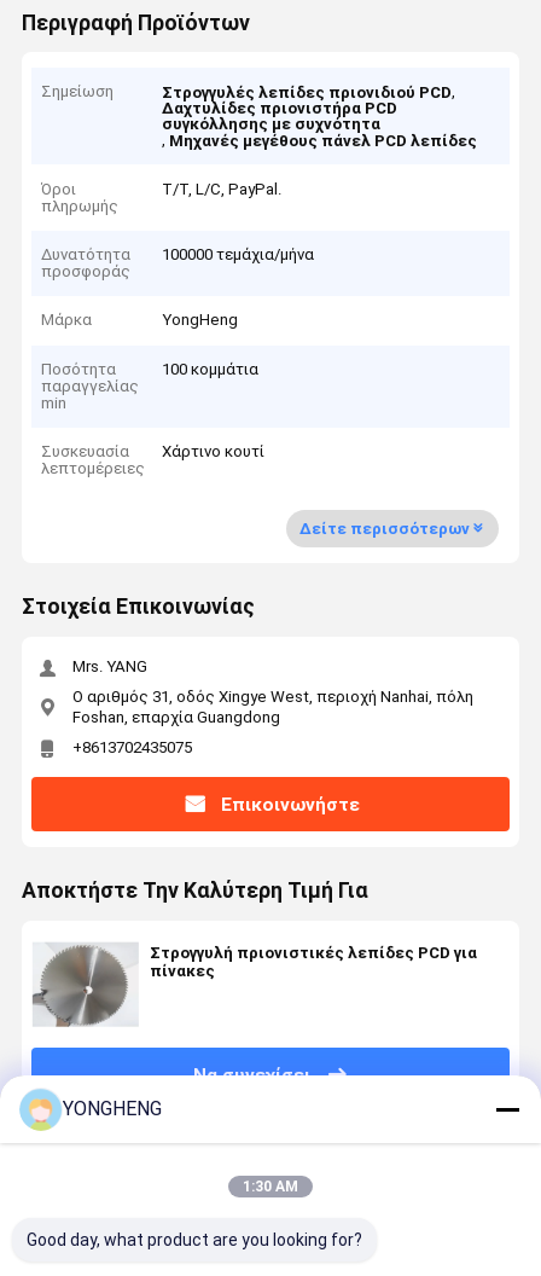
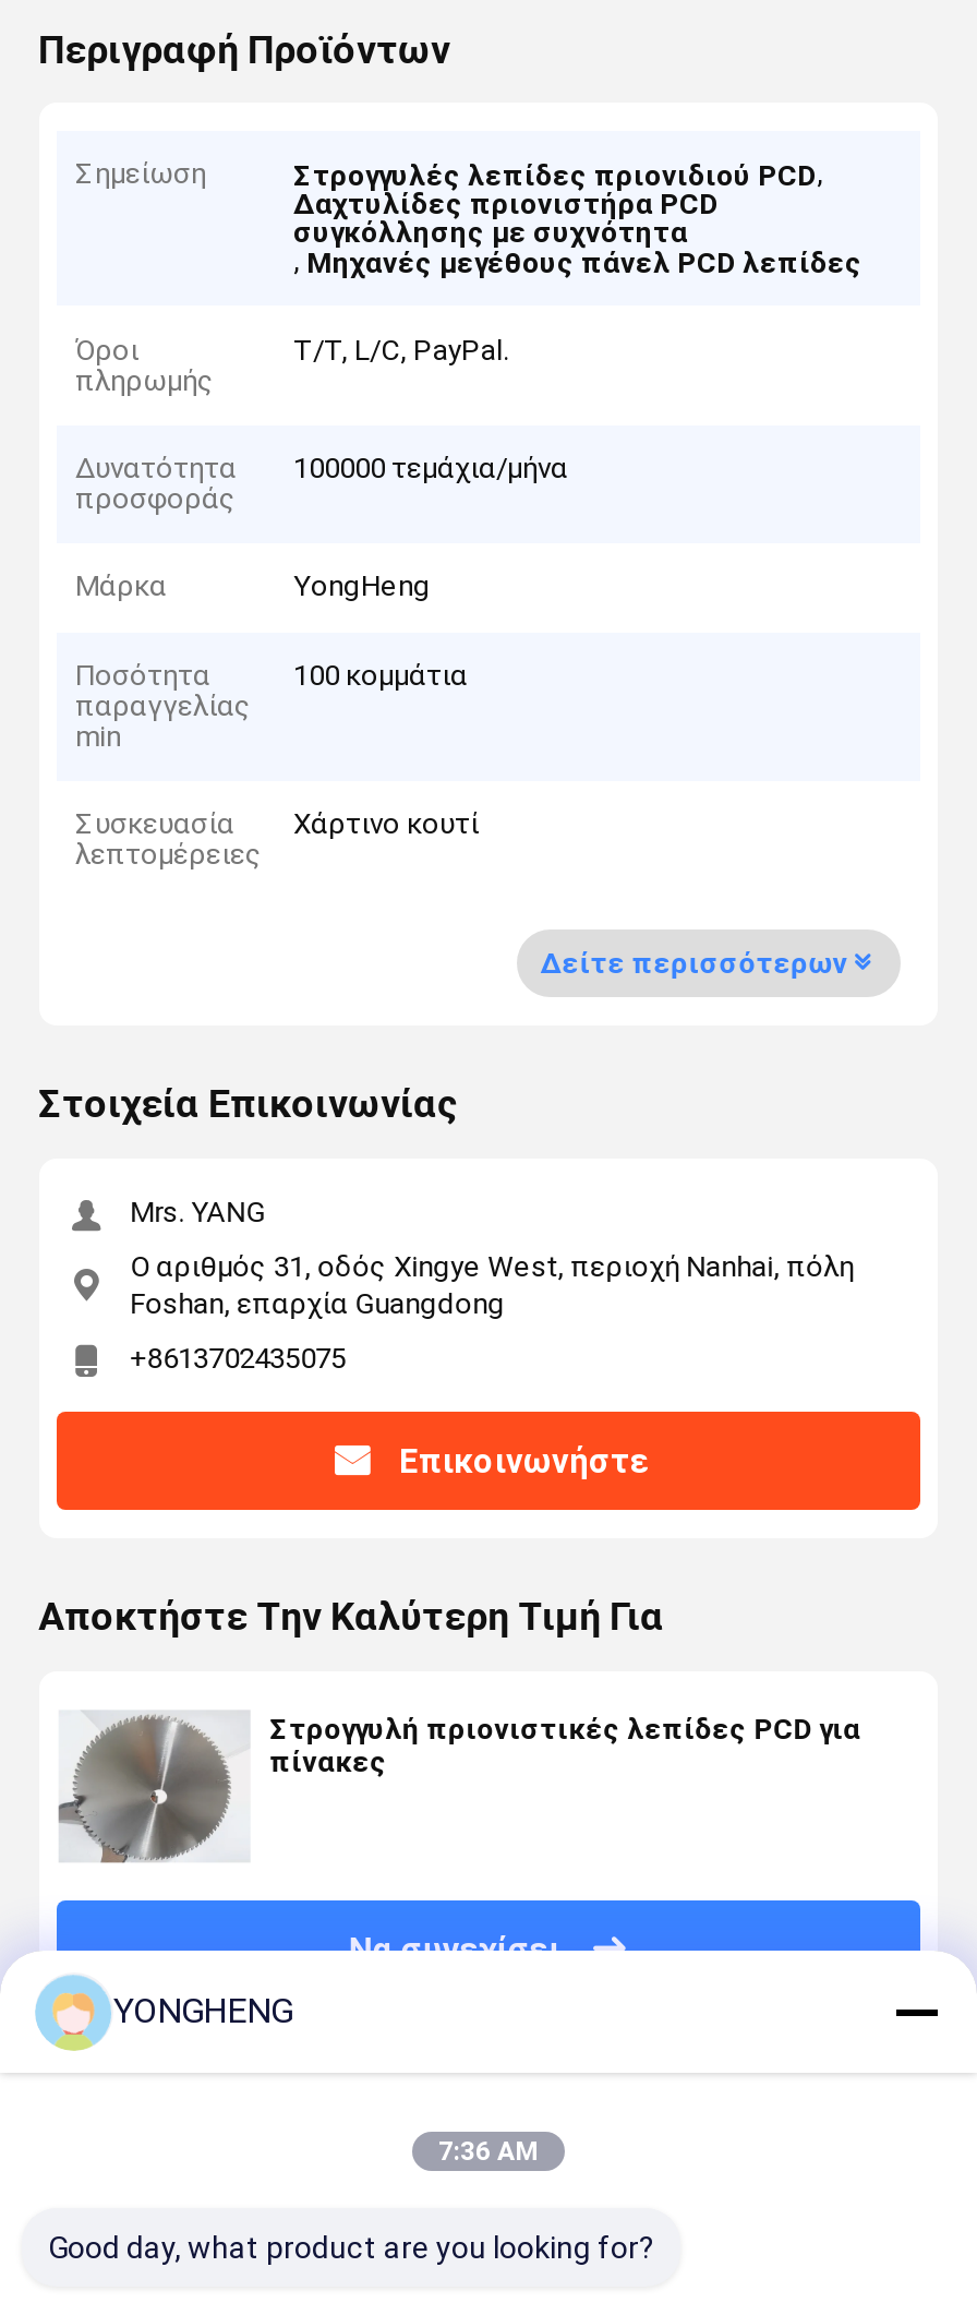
- 1:30 AM
+ 7:36 AM
